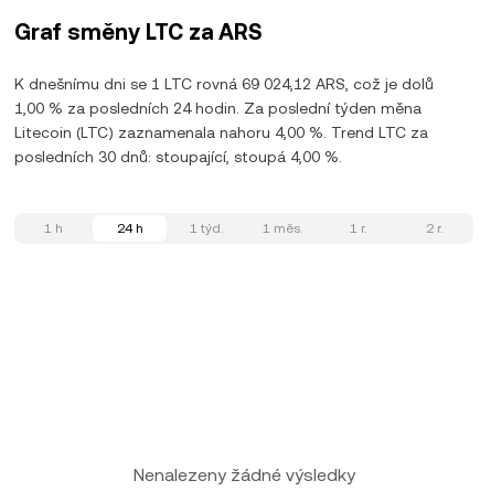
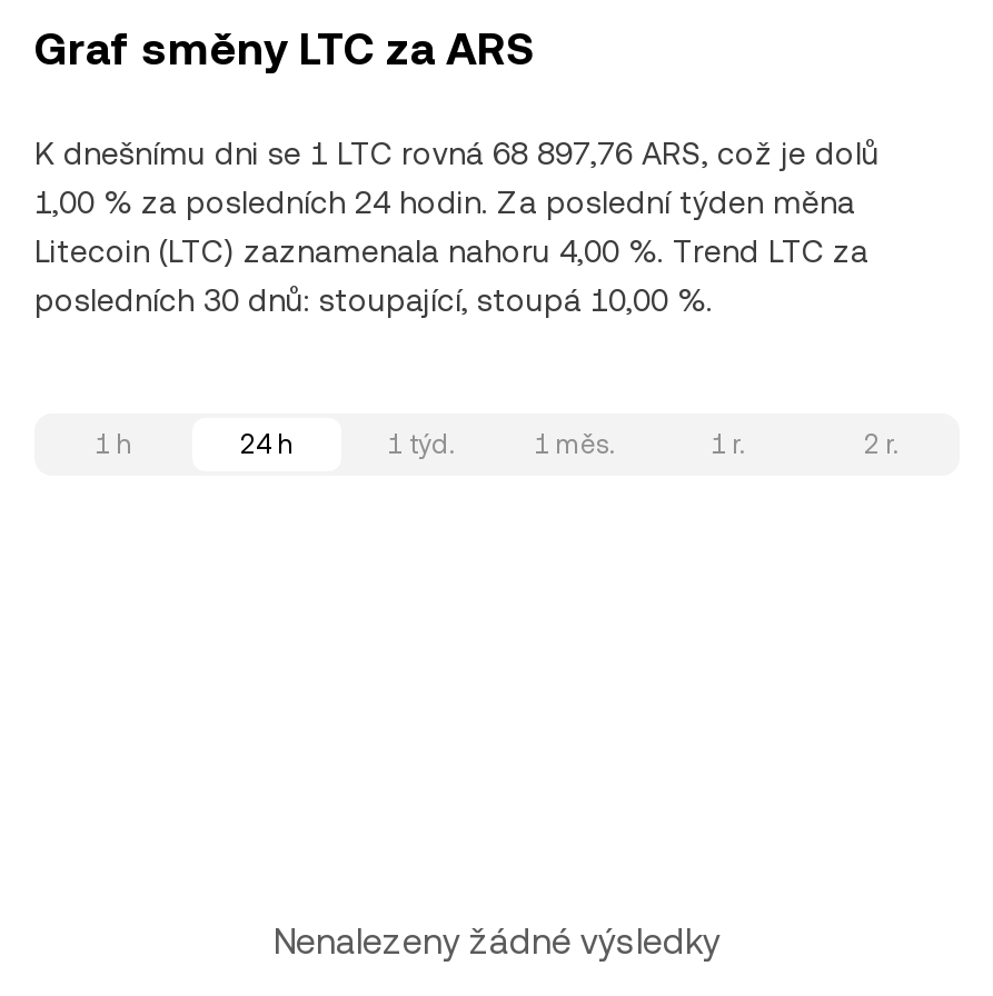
- K dnešnímu dni se 1 LTC rovná 69 024,12 ARS, což je dolů
+ K dnešnímu dni se 1 LTC rovná 68 897,76 ARS, což je dolů

- posledních 30 dnů: stoupající, stoupá 4,00 %.
+ posledních 30 dnů: stoupající, stoupá 10,00 %.
